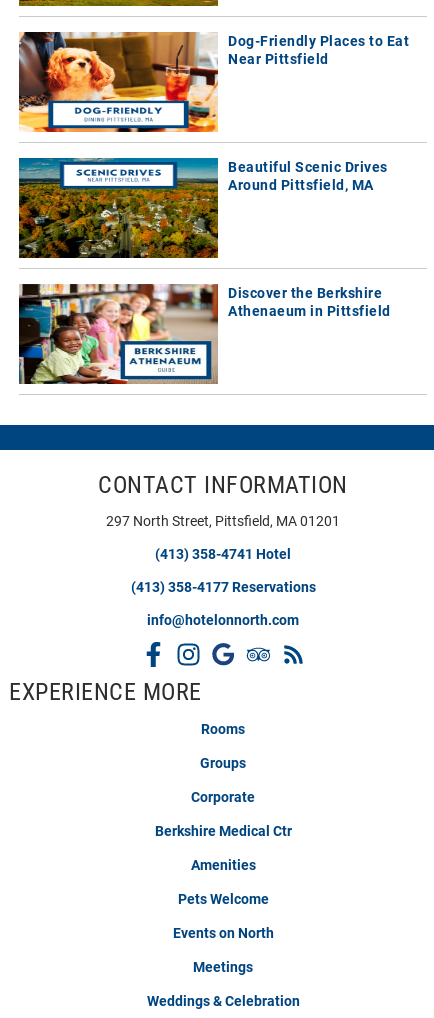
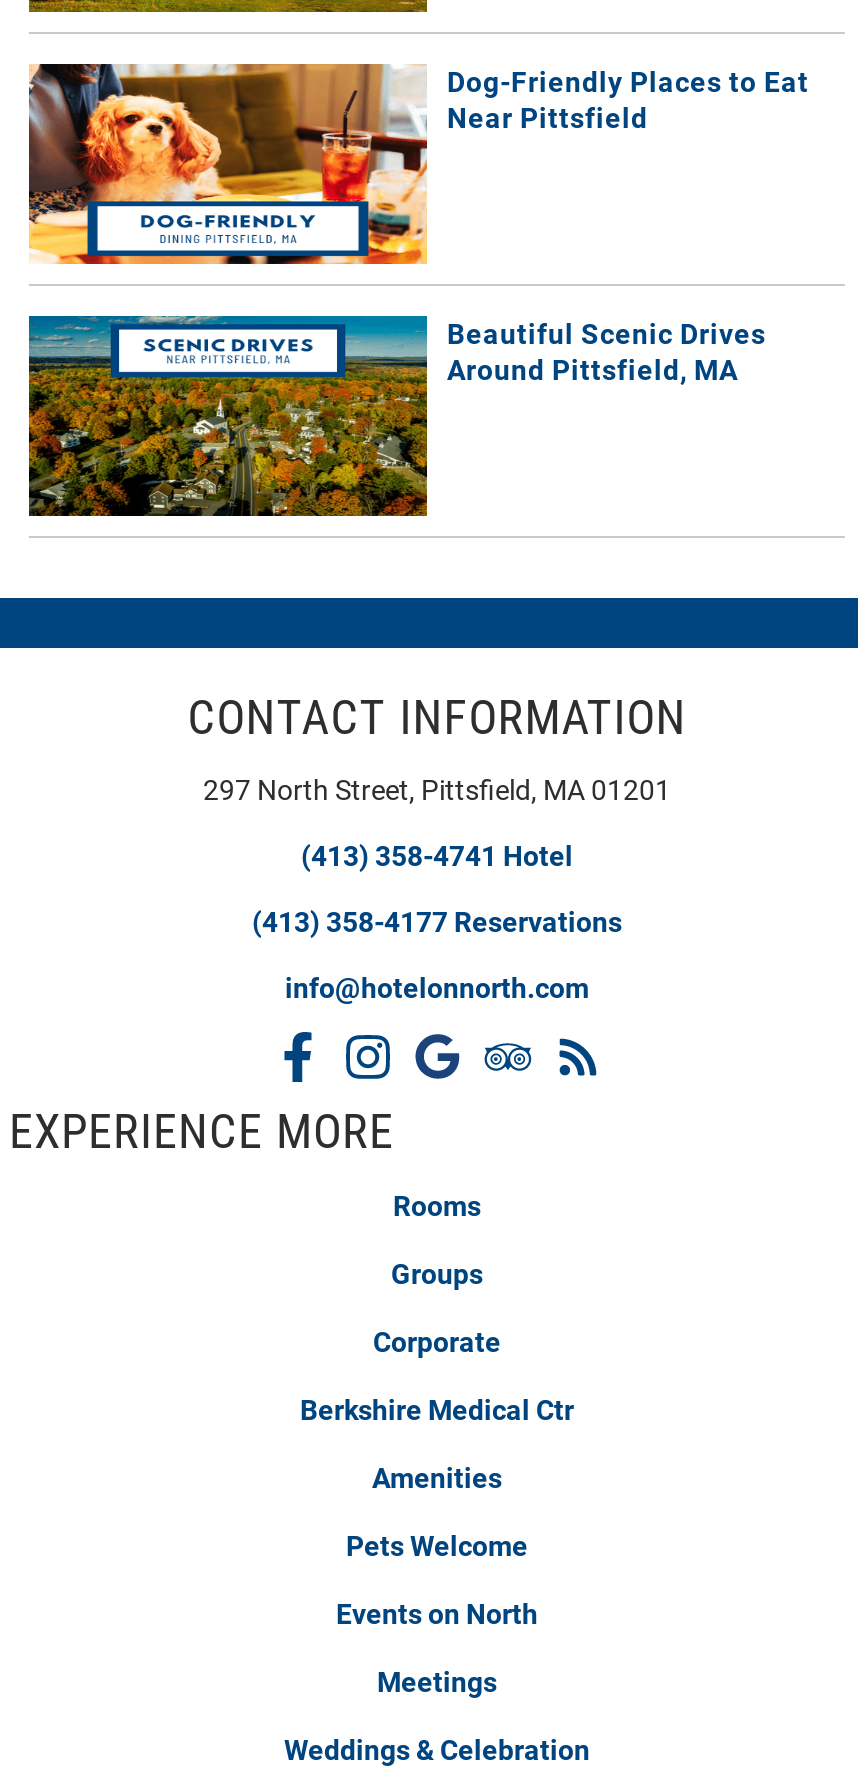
- [image]
- Discover the Berkshire
- Athenaeum in Pittsfield
